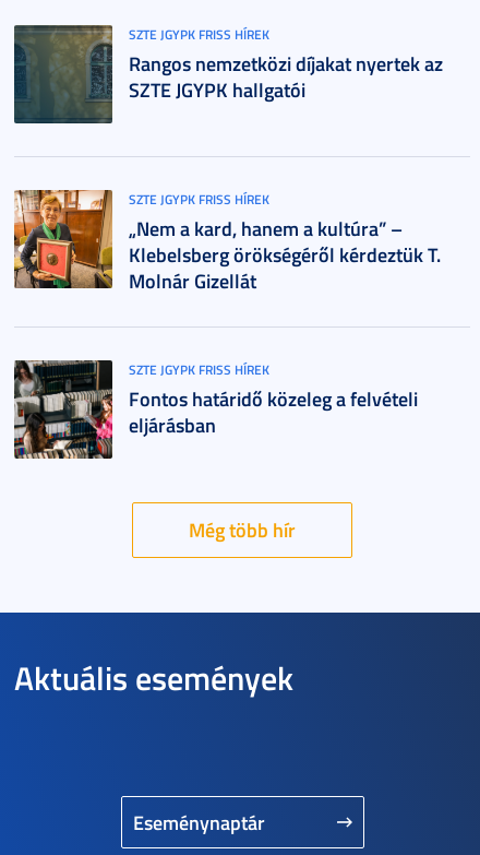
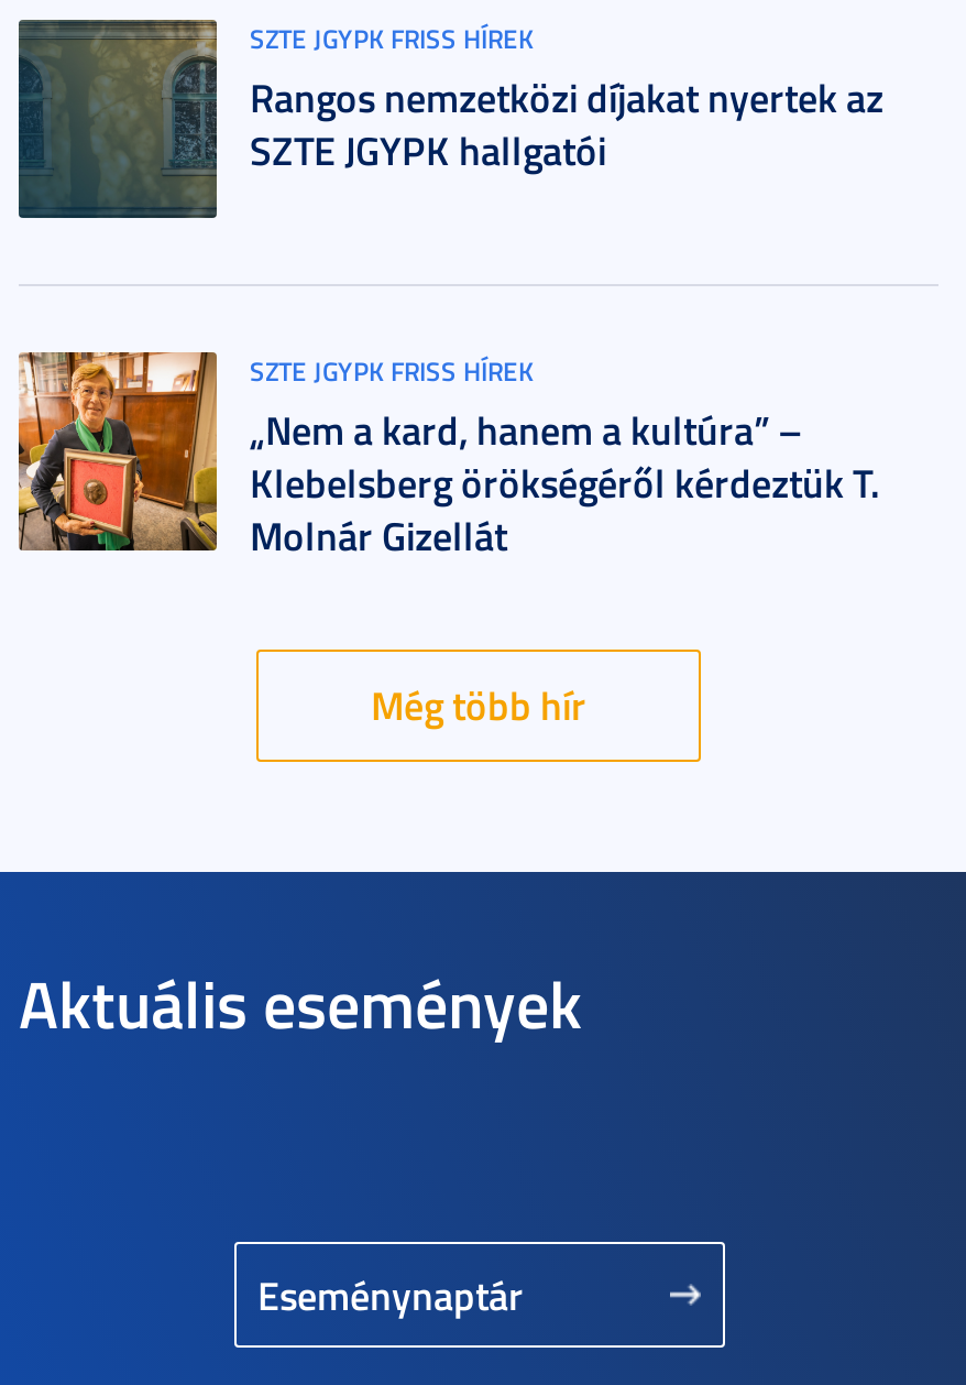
- [image]
- SZTE JGYPK FRISS HÍREK
- Fontos határidő közeleg a felvételi
- eljárásban
